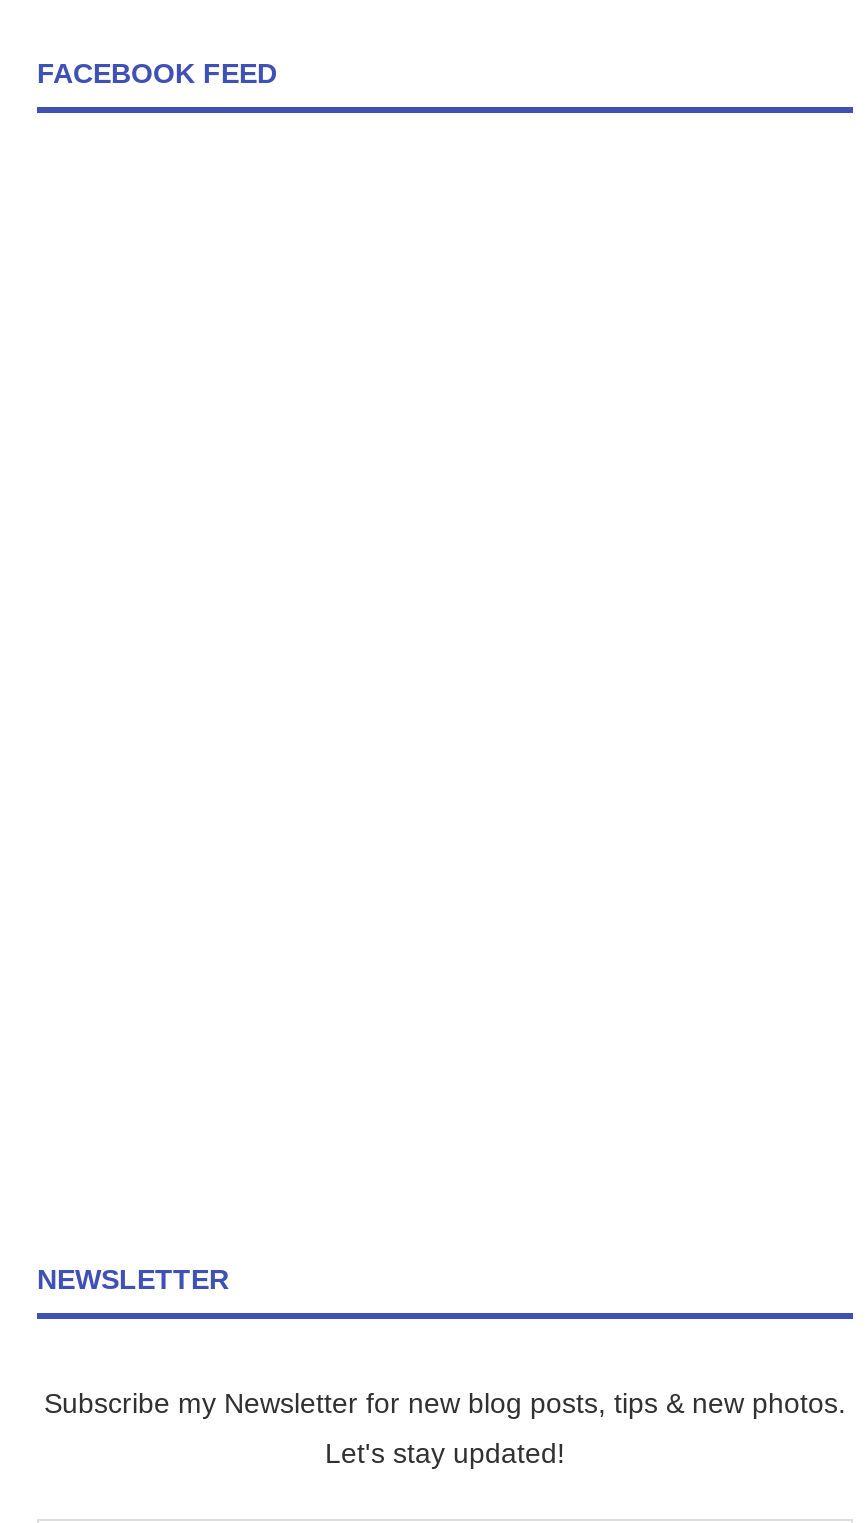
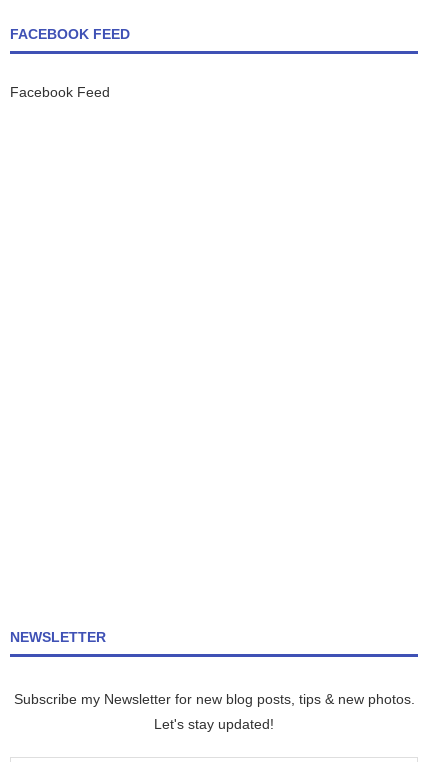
+ Facebook Feed
